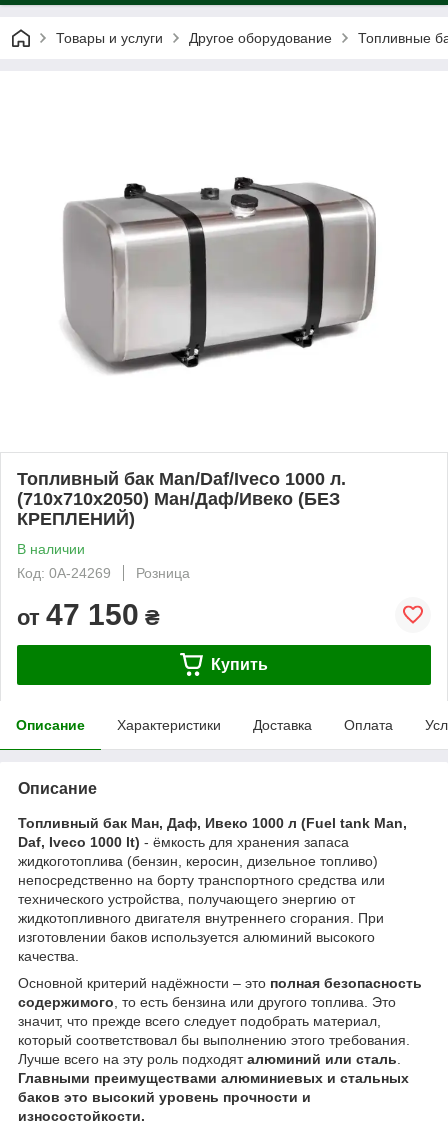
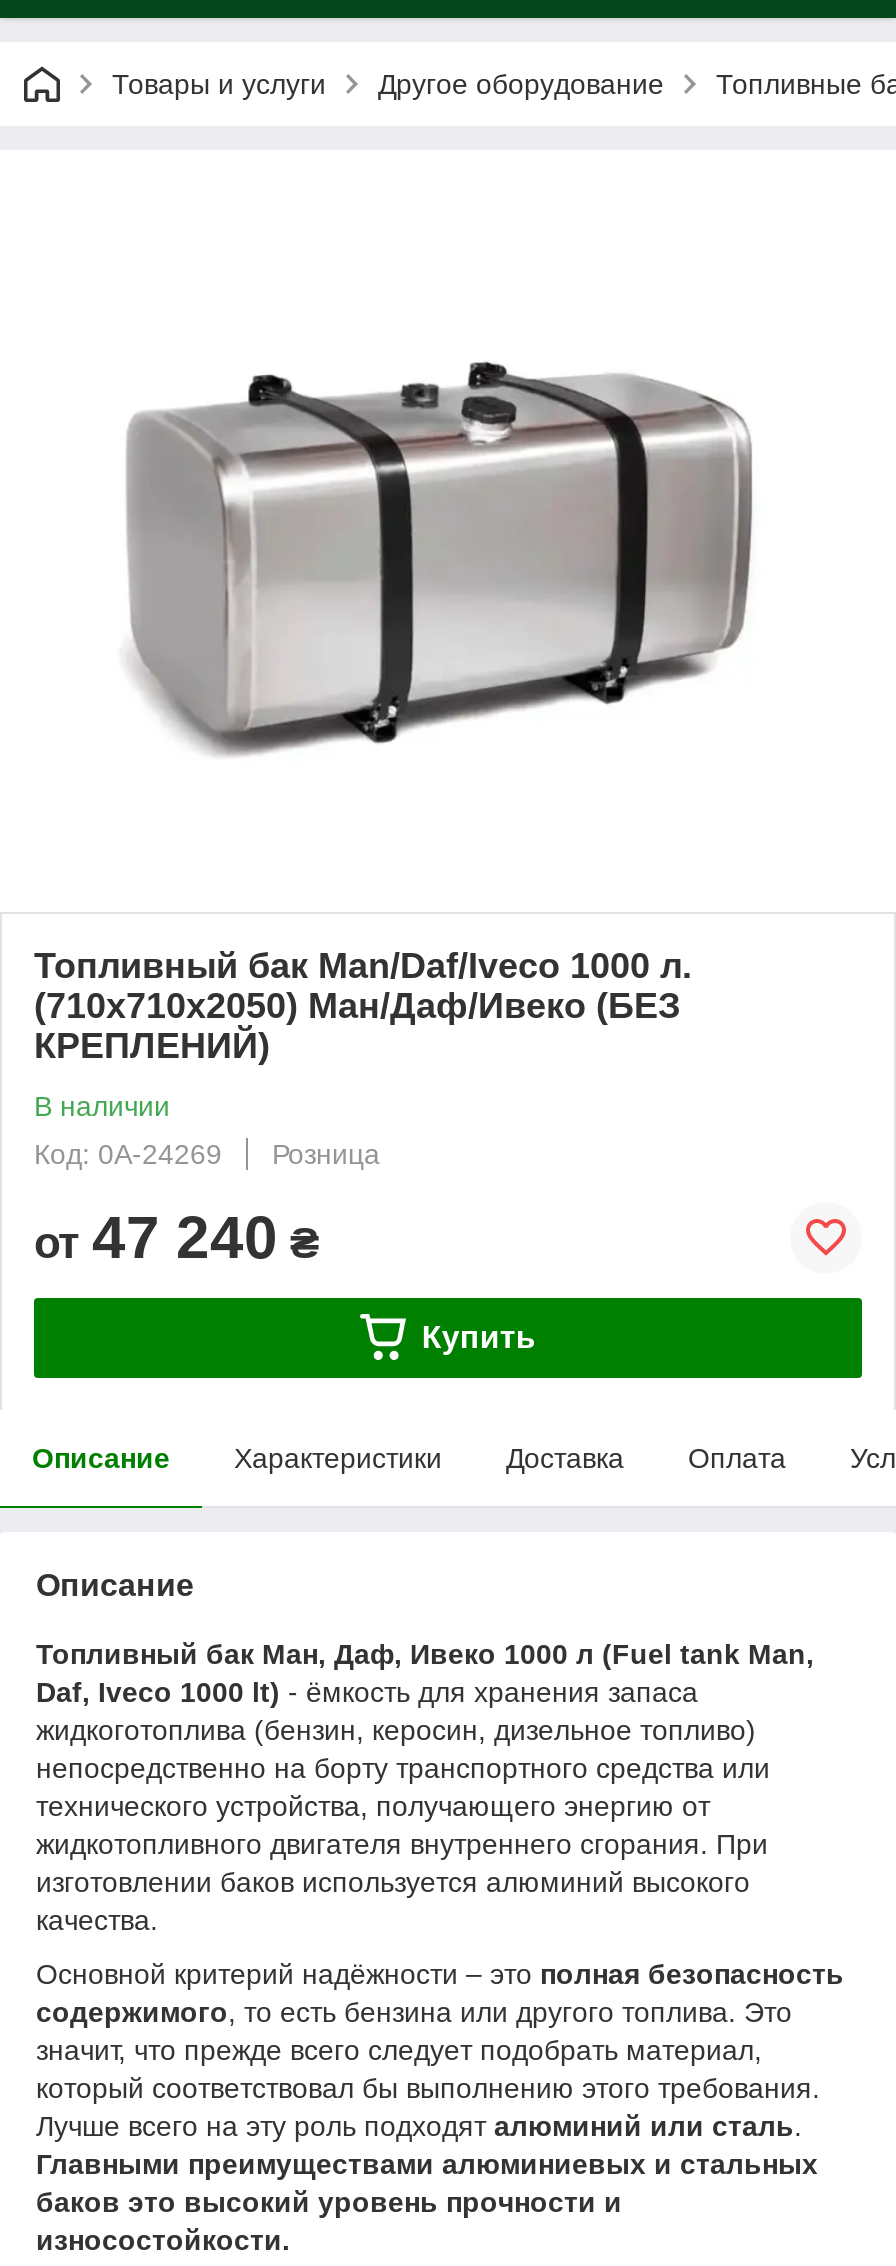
- от 47 150 ₴
+ от 47 240 ₴
